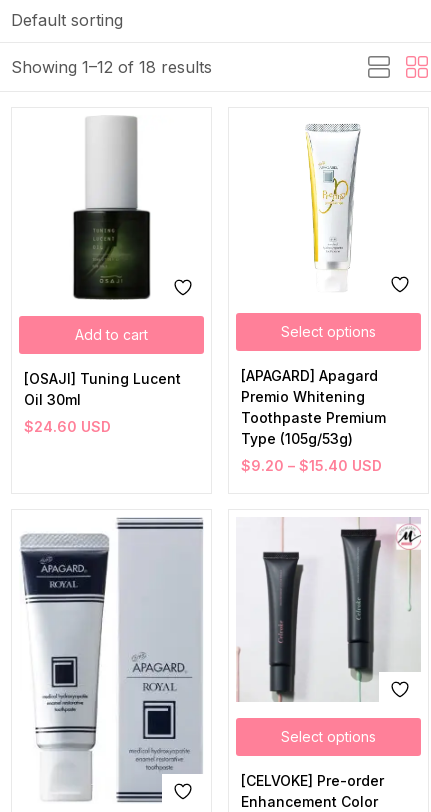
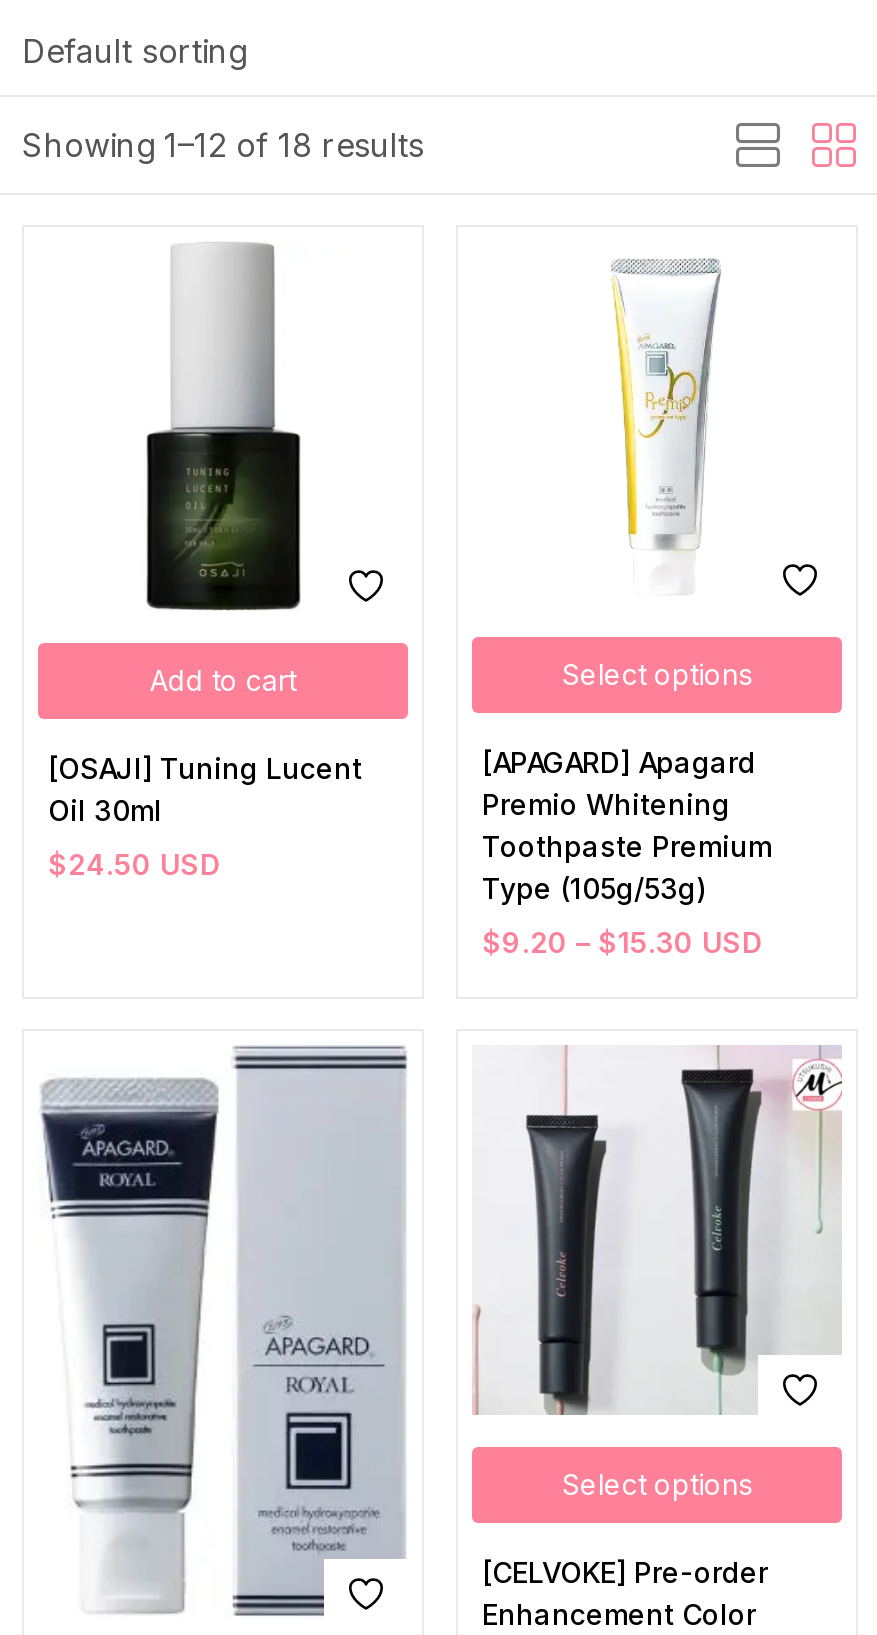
- $24.60 USD
+ $24.50 USD

- $9.20 – $15.40 USD
+ $9.20 – $15.30 USD
